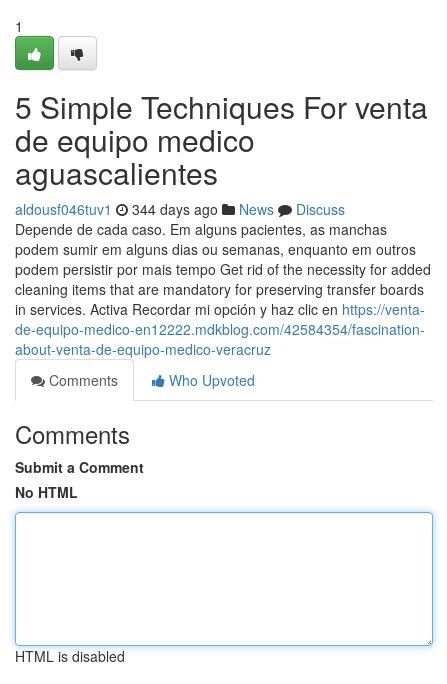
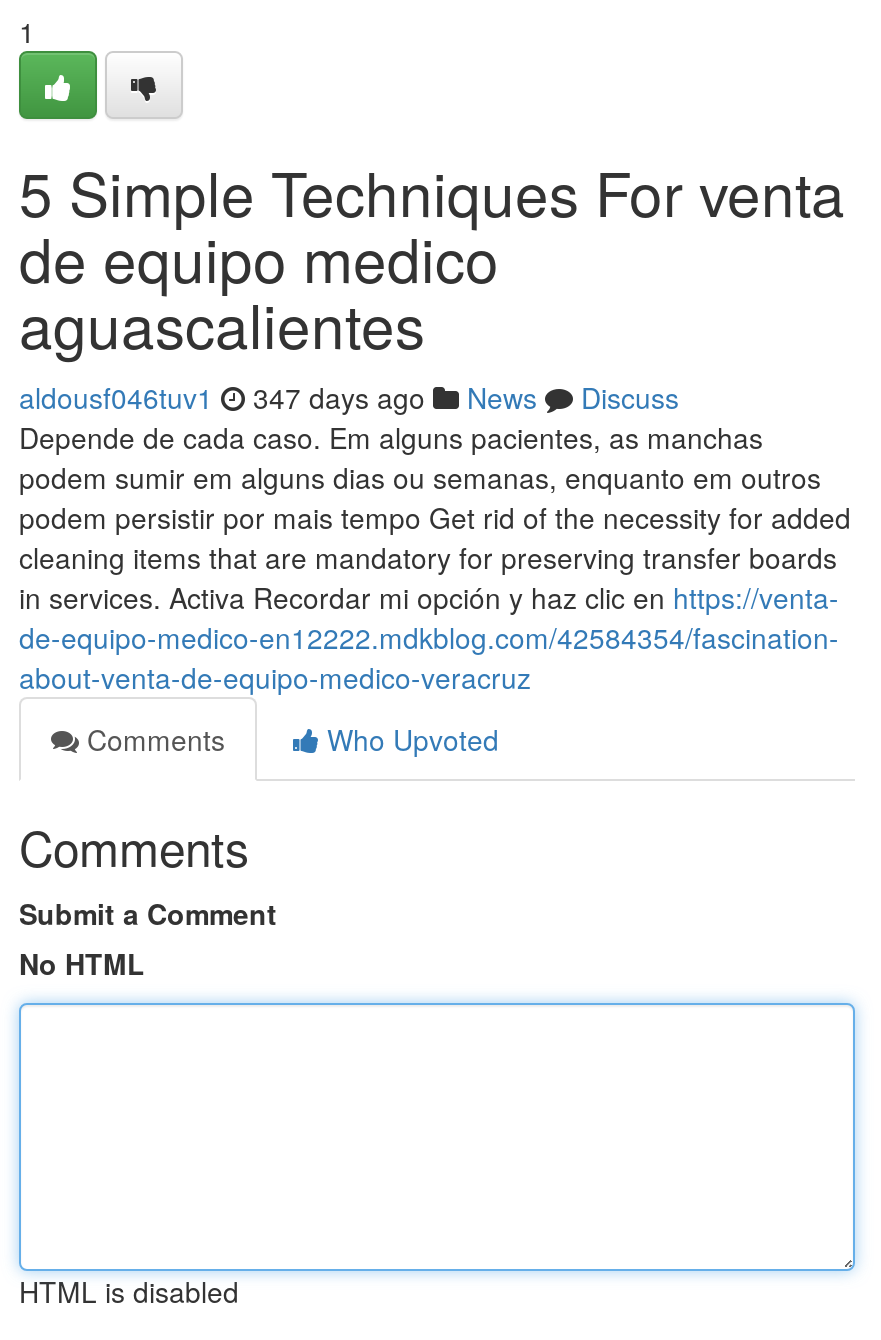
- aldousf046tuv1 344 days ago News Discuss
+ aldousf046tuv1 347 days ago News Discuss
